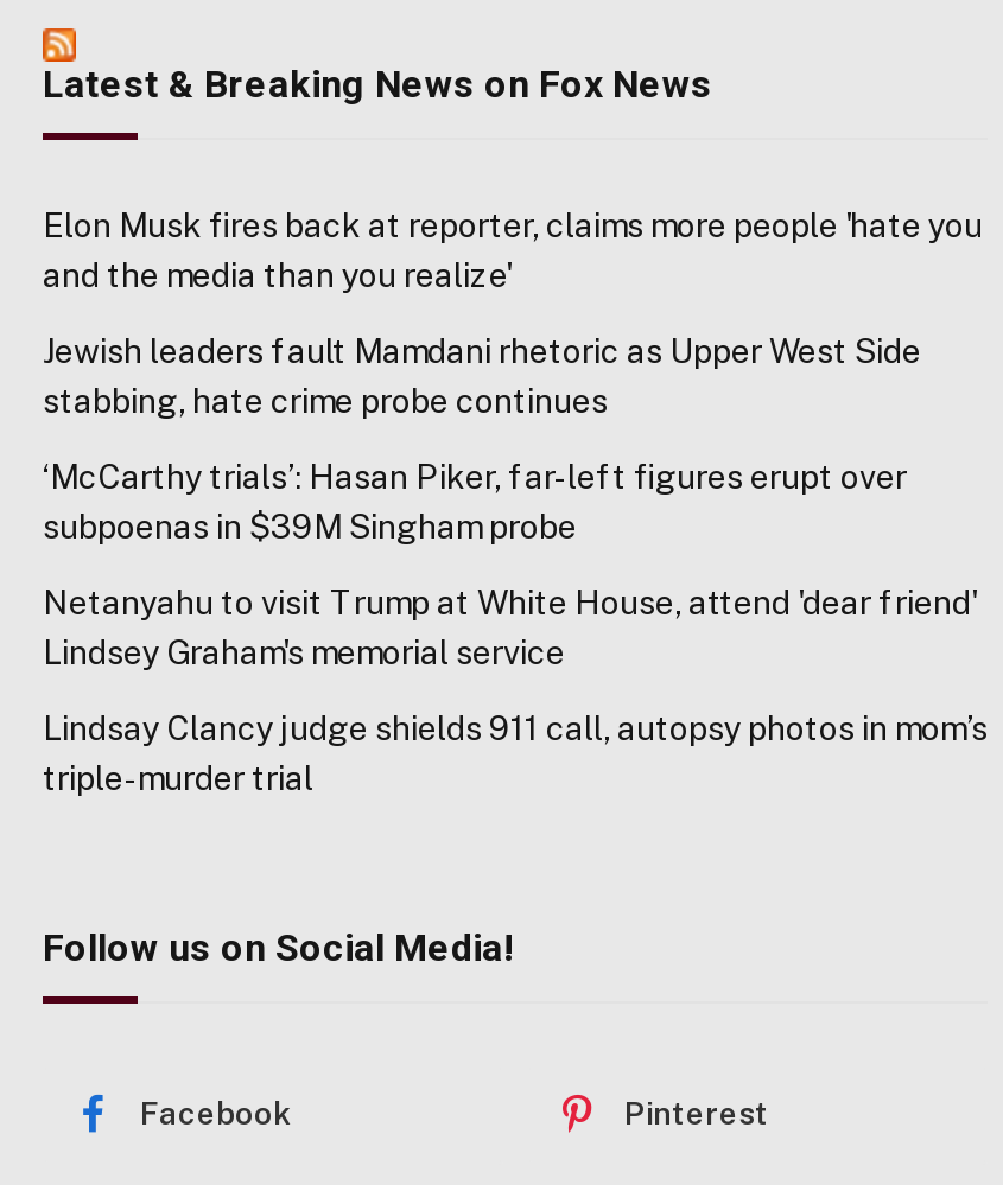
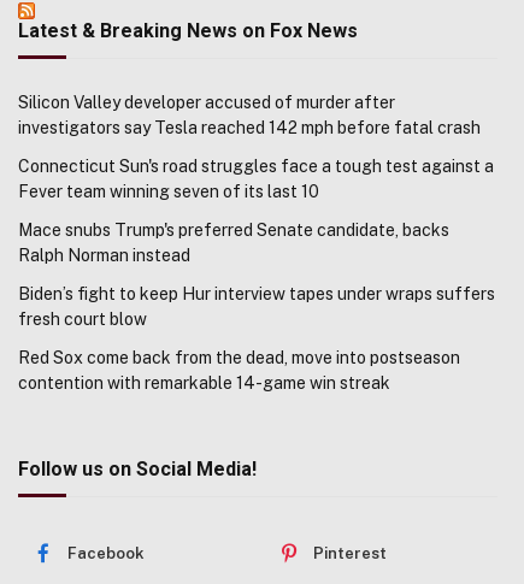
- Elon Musk fires back at reporter, claims more people 'hate you
- and the media than you realize'
+ Silicon Valley developer accused of murder after
+ investigators say Tesla reached 142 mph before fatal crash

- Jewish leaders fault Mamdani rhetoric as Upper West Side
- stabbing, hate crime probe continues
+ Connecticut Sun's road struggles face a tough test against a
+ Fever team winning seven of its last 10

- ‘McCarthy trials’: Hasan Piker, far-left figures erupt over
- subpoenas in $39M Singham probe
+ Mace snubs Trump's preferred Senate candidate, backs
+ Ralph Norman instead

- Netanyahu to visit Trump at White House, attend 'dear friend'
- Lindsey Graham's memorial service
+ Biden’s fight to keep Hur interview tapes under wraps suffers
+ fresh court blow

- Lindsay Clancy judge shields 911 call, autopsy photos in mom’s
- triple-murder trial
+ Red Sox come back from the dead, move into postseason
+ contention with remarkable 14-game win streak
